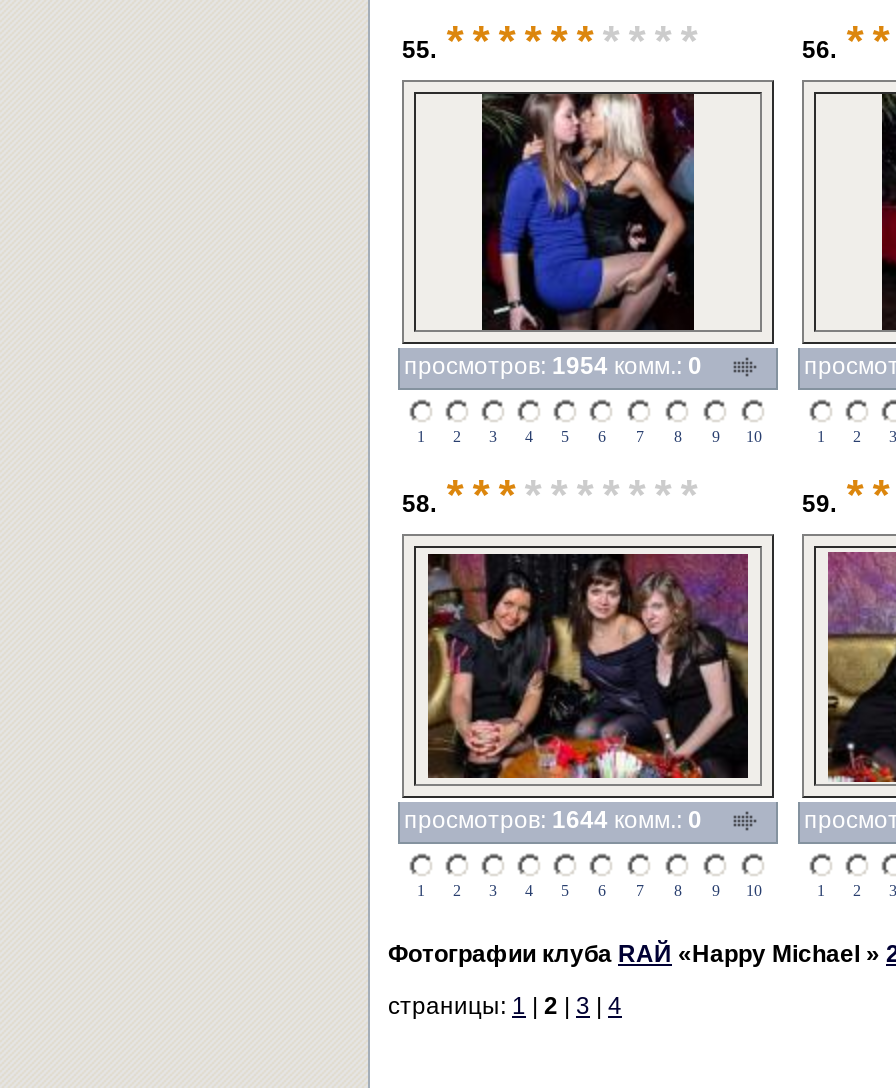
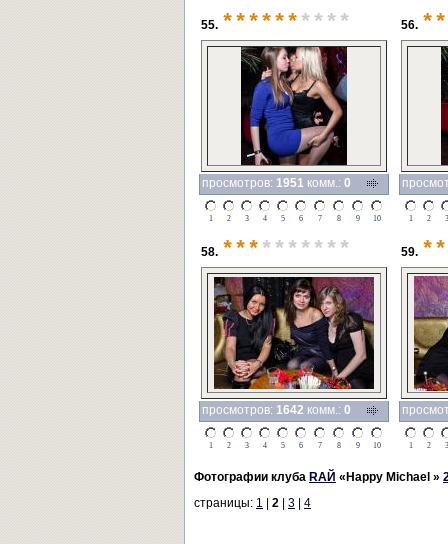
- просмотров: 1954 комм.: 0
+ просмотров: 1951 комм.: 0

- просмотров: 1644 комм.: 0
+ просмотров: 1642 комм.: 0
